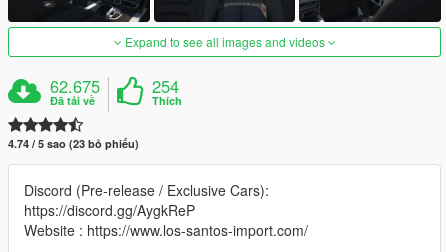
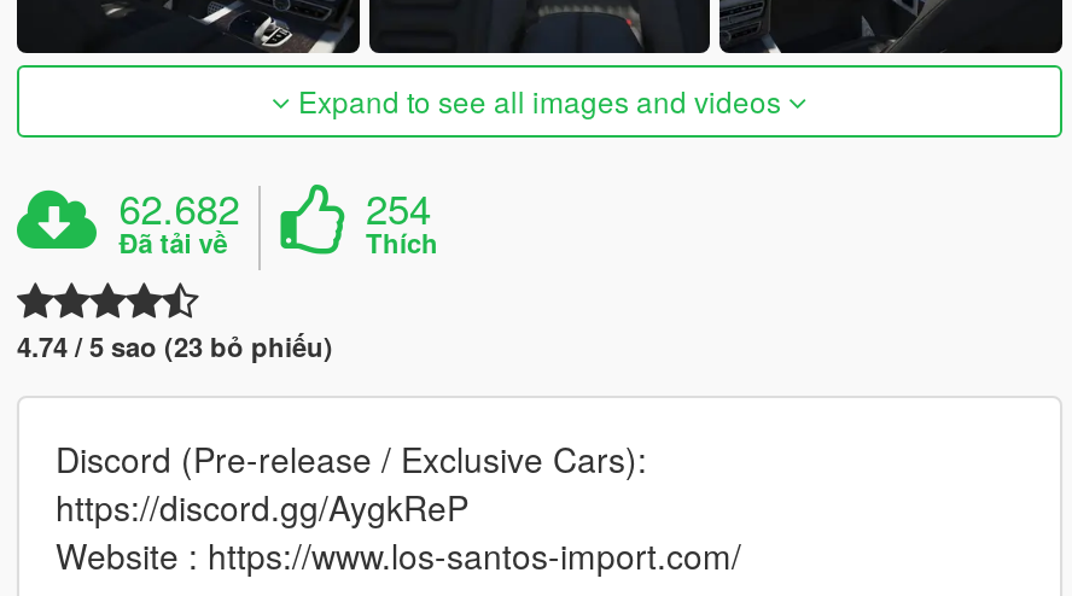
- 62.675
+ 62.682
